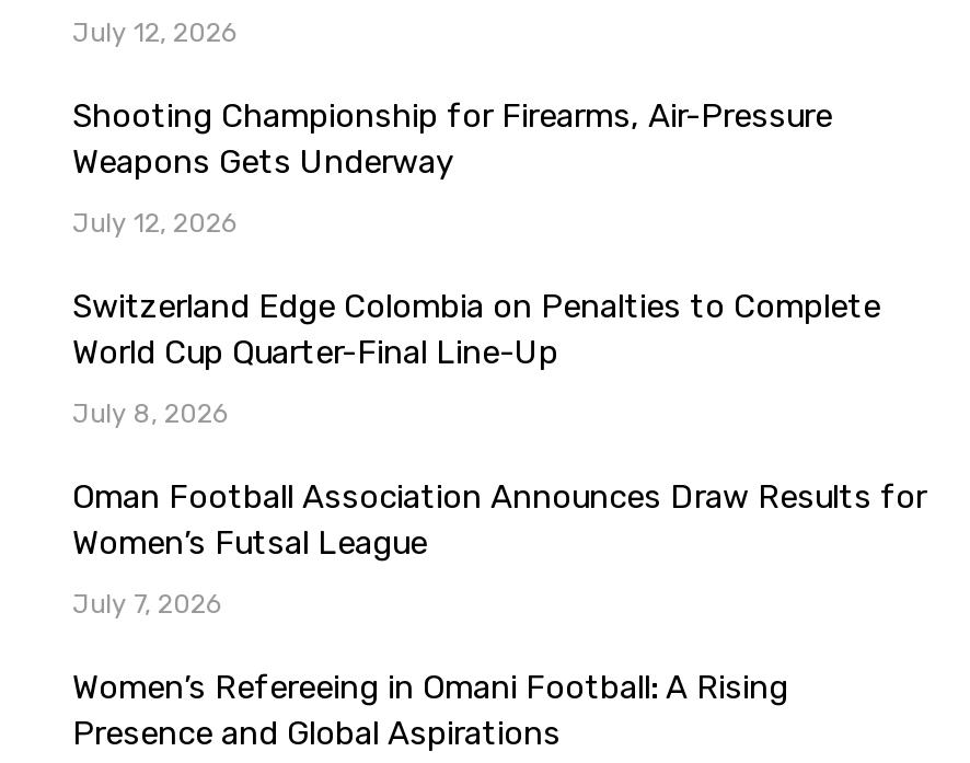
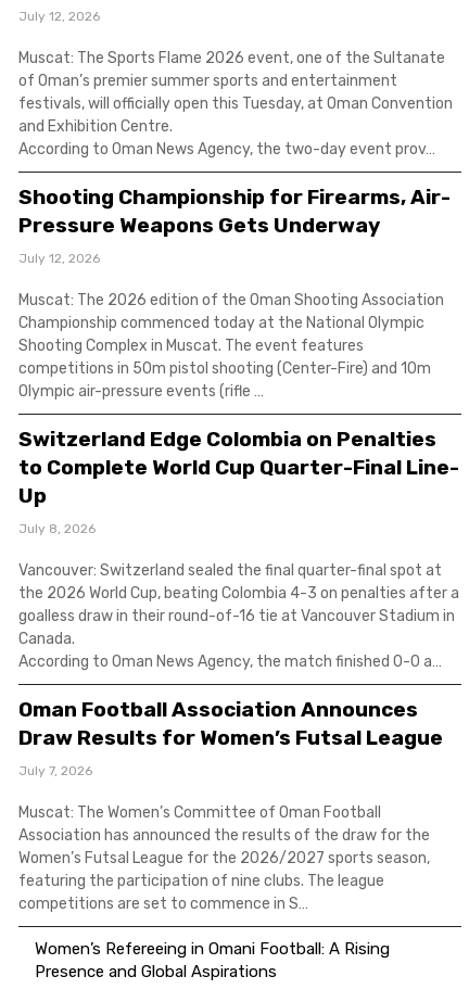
- Shooting Championship for Firearms, Air-Pressure
- Weapons Gets Underway
+ Muscat: The Sports Flame 2026 event, one of the Sultanate
+ of Oman’s premier summer sports and entertainment
+ festivals, will officially open this Tuesday, at Oman Convention
+ and Exhibition Centre.
+ According to Oman News Agency, the two-day event prov…
+ Shooting Championship for Firearms, Air-
+ Pressure Weapons Gets Underway

- Switzerland Edge Colombia on Penalties to Complete
- World Cup Quarter-Final Line-Up
+ Muscat: The 2026 edition of the Oman Shooting Association
+ Championship commenced today at the National Olympic
+ Shooting Complex in Muscat. The event features
+ competitions in 50m pistol shooting (Center-Fire) and 10m
+ Olympic air-pressure events (rifle …
+ Switzerland Edge Colombia on Penalties
+ to Complete World Cup Quarter-Final Line-
+ Up

- Oman Football Association Announces Draw Results for
- Women’s Futsal League
+ Vancouver: Switzerland sealed the final quarter-final spot at
+ the 2026 World Cup, beating Colombia 4-3 on penalties after a
+ goalless draw in their round-of-16 tie at Vancouver Stadium in
+ Canada.
+ According to Oman News Agency, the match finished 0-0 a…
+ Oman Football Association Announces
+ Draw Results for Women’s Futsal League

+ Muscat: The Women’s Committee of Oman Football
+ Association has announced the results of the draw for the
+ Women’s Futsal League for the 2026/2027 sports season,
+ featuring the participation of nine clubs. The league
+ competitions are set to commence in S…
